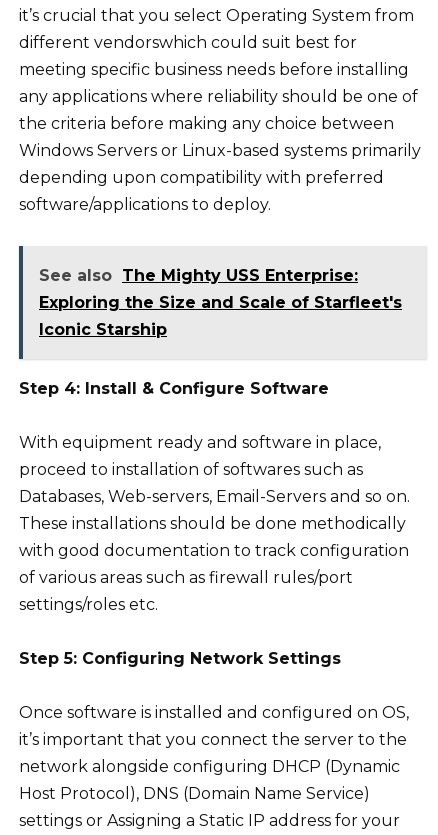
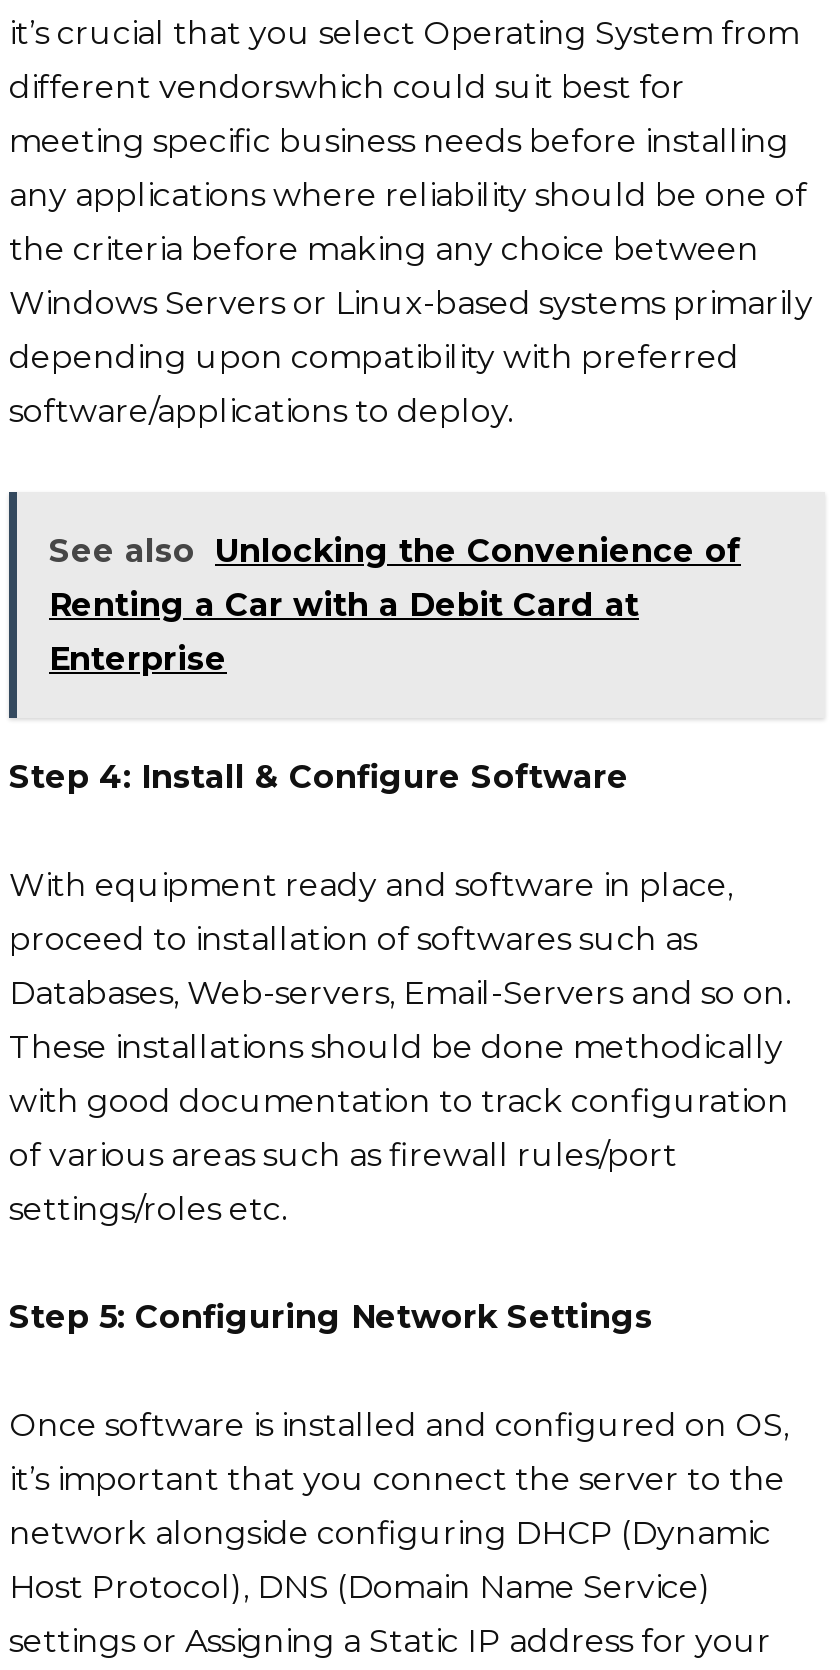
- See also The Mighty USS Enterprise:
- Exploring the Size and Scale of Starfleet's
- Iconic Starship
+ See also Unlocking the Convenience of
+ Renting a Car with a Debit Card at
+ Enterprise
